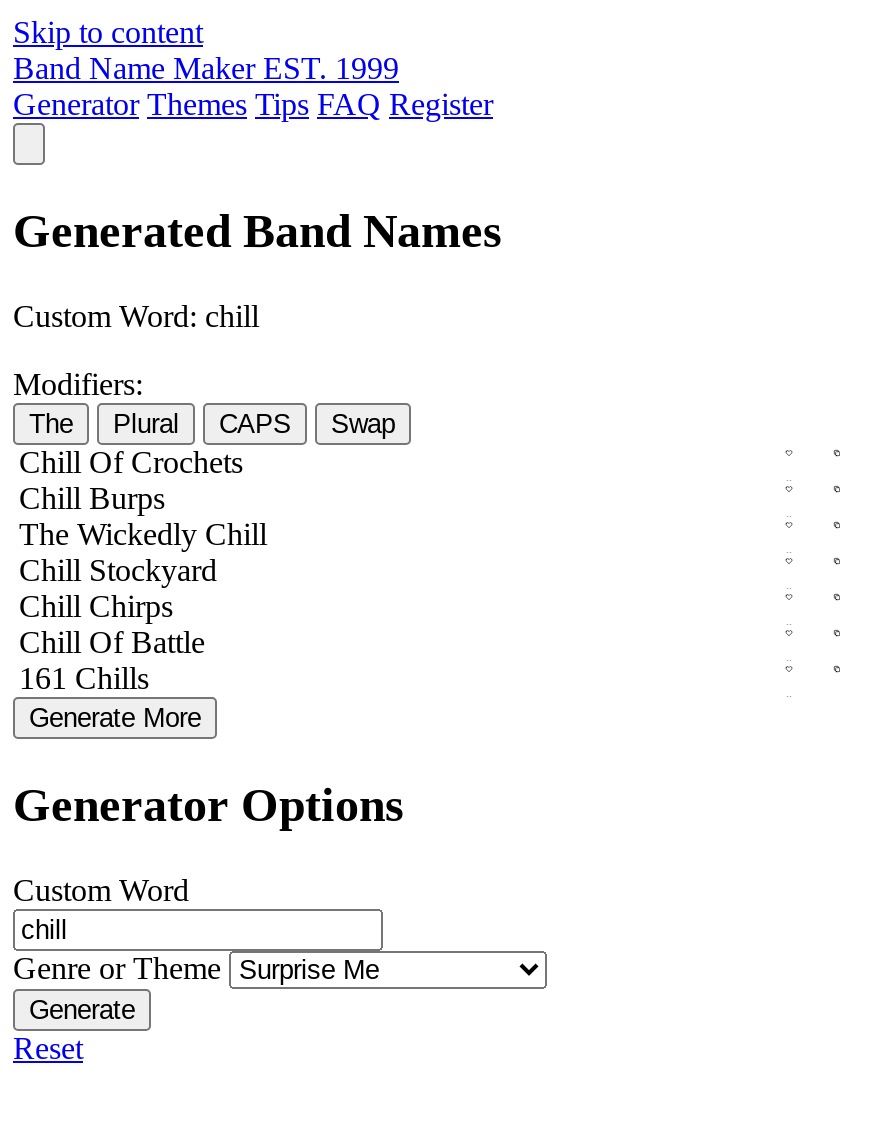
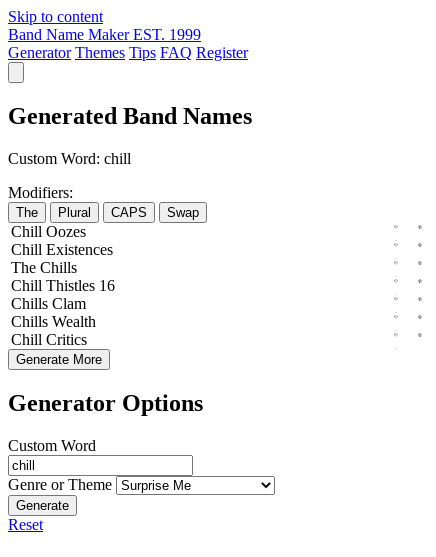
- ChillOfCrochets
- Chill Burps
- The Wickedly Chill
- Chill Stockyard
- Chill Chirps
- Chill Of Battle
- 161 Chills
+ Chill Oozes
+ Chill Existences
+ The Chills
+ Chill Thistles 16
+ Chills Clam
+ Chills Wealth
+ Chill Critics
